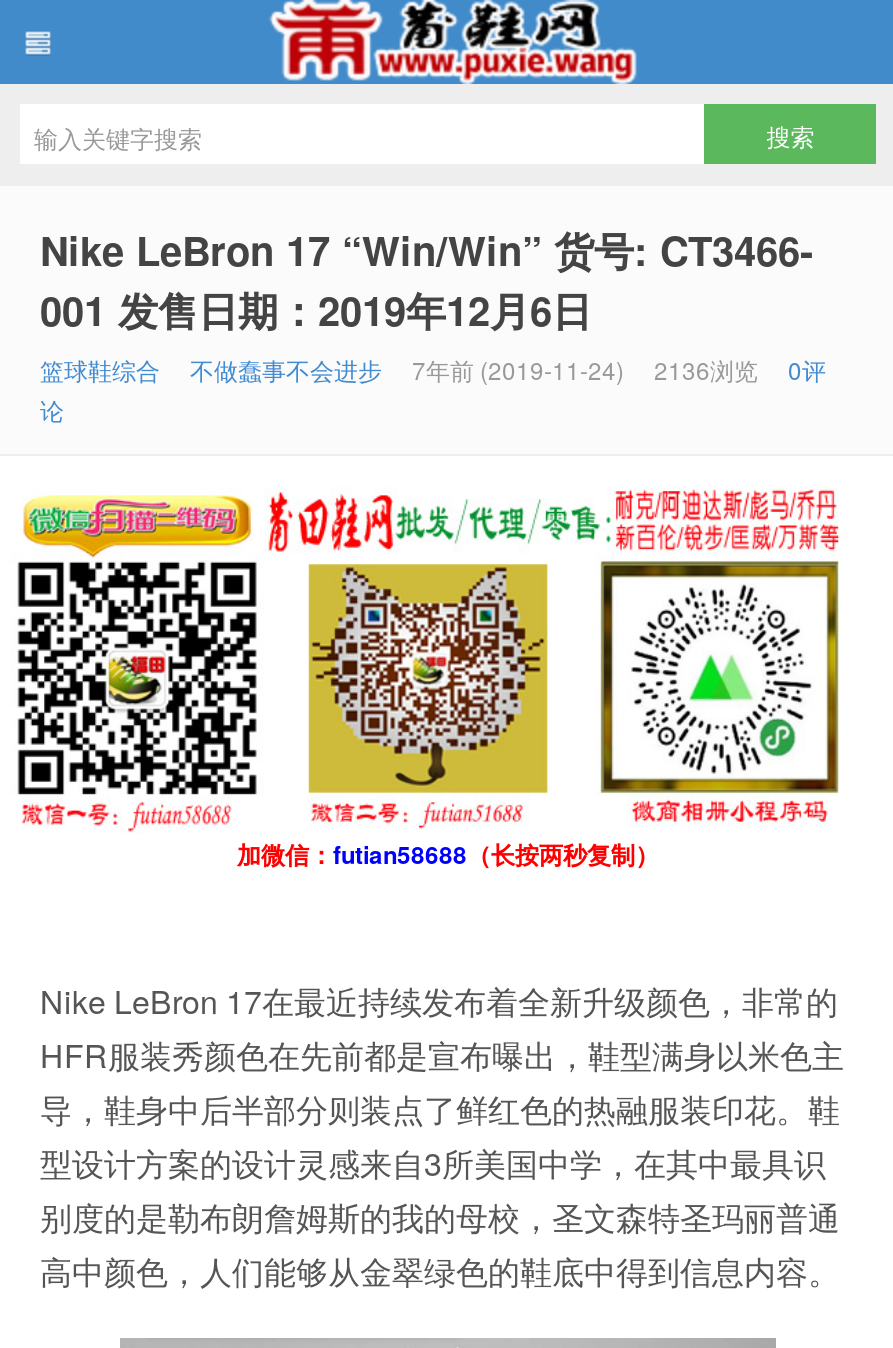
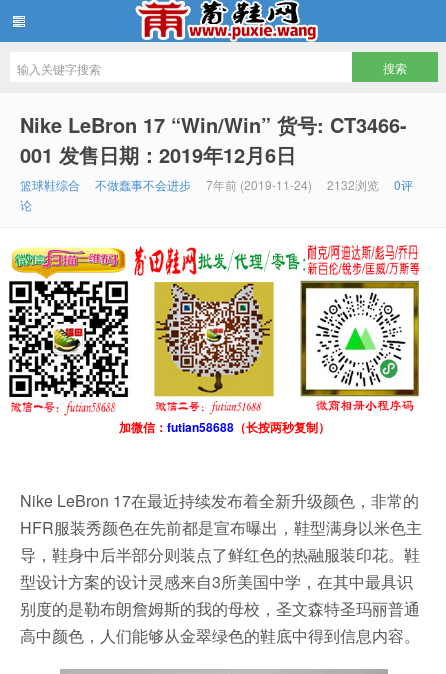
- 篮球鞋综合 不做蠢事不会进步 7年前 (2019-11-24) 2136浏览 0评
+ 篮球鞋综合 不做蠢事不会进步 7年前 (2019-11-24) 2132浏览 0评
